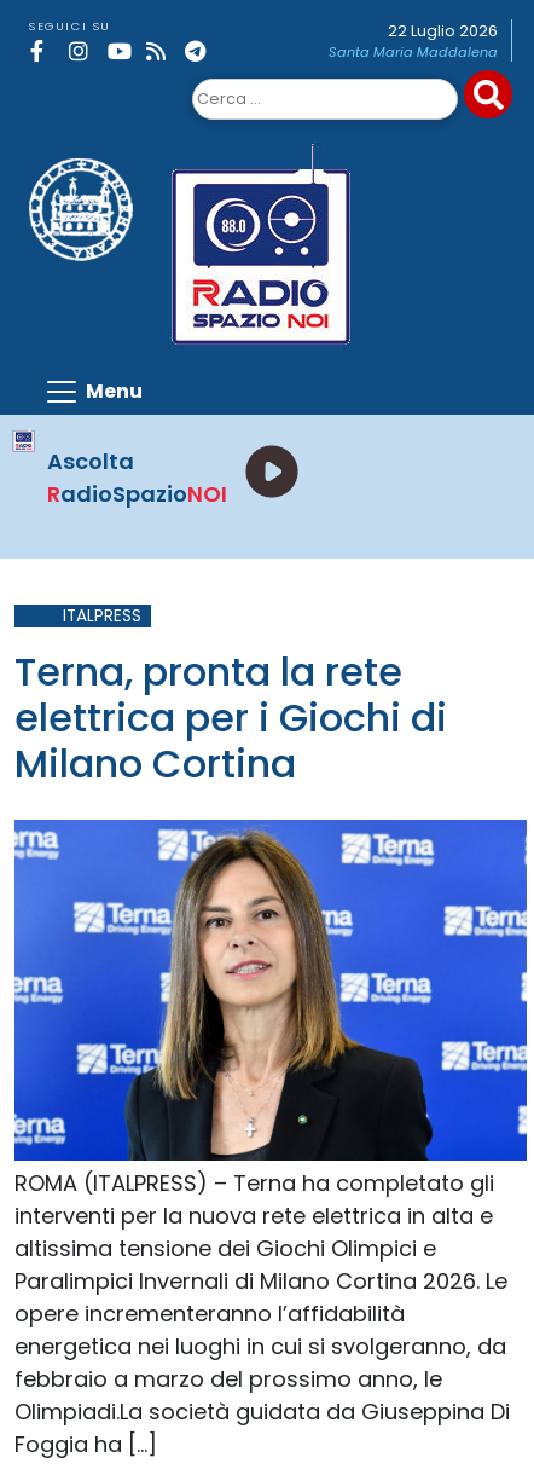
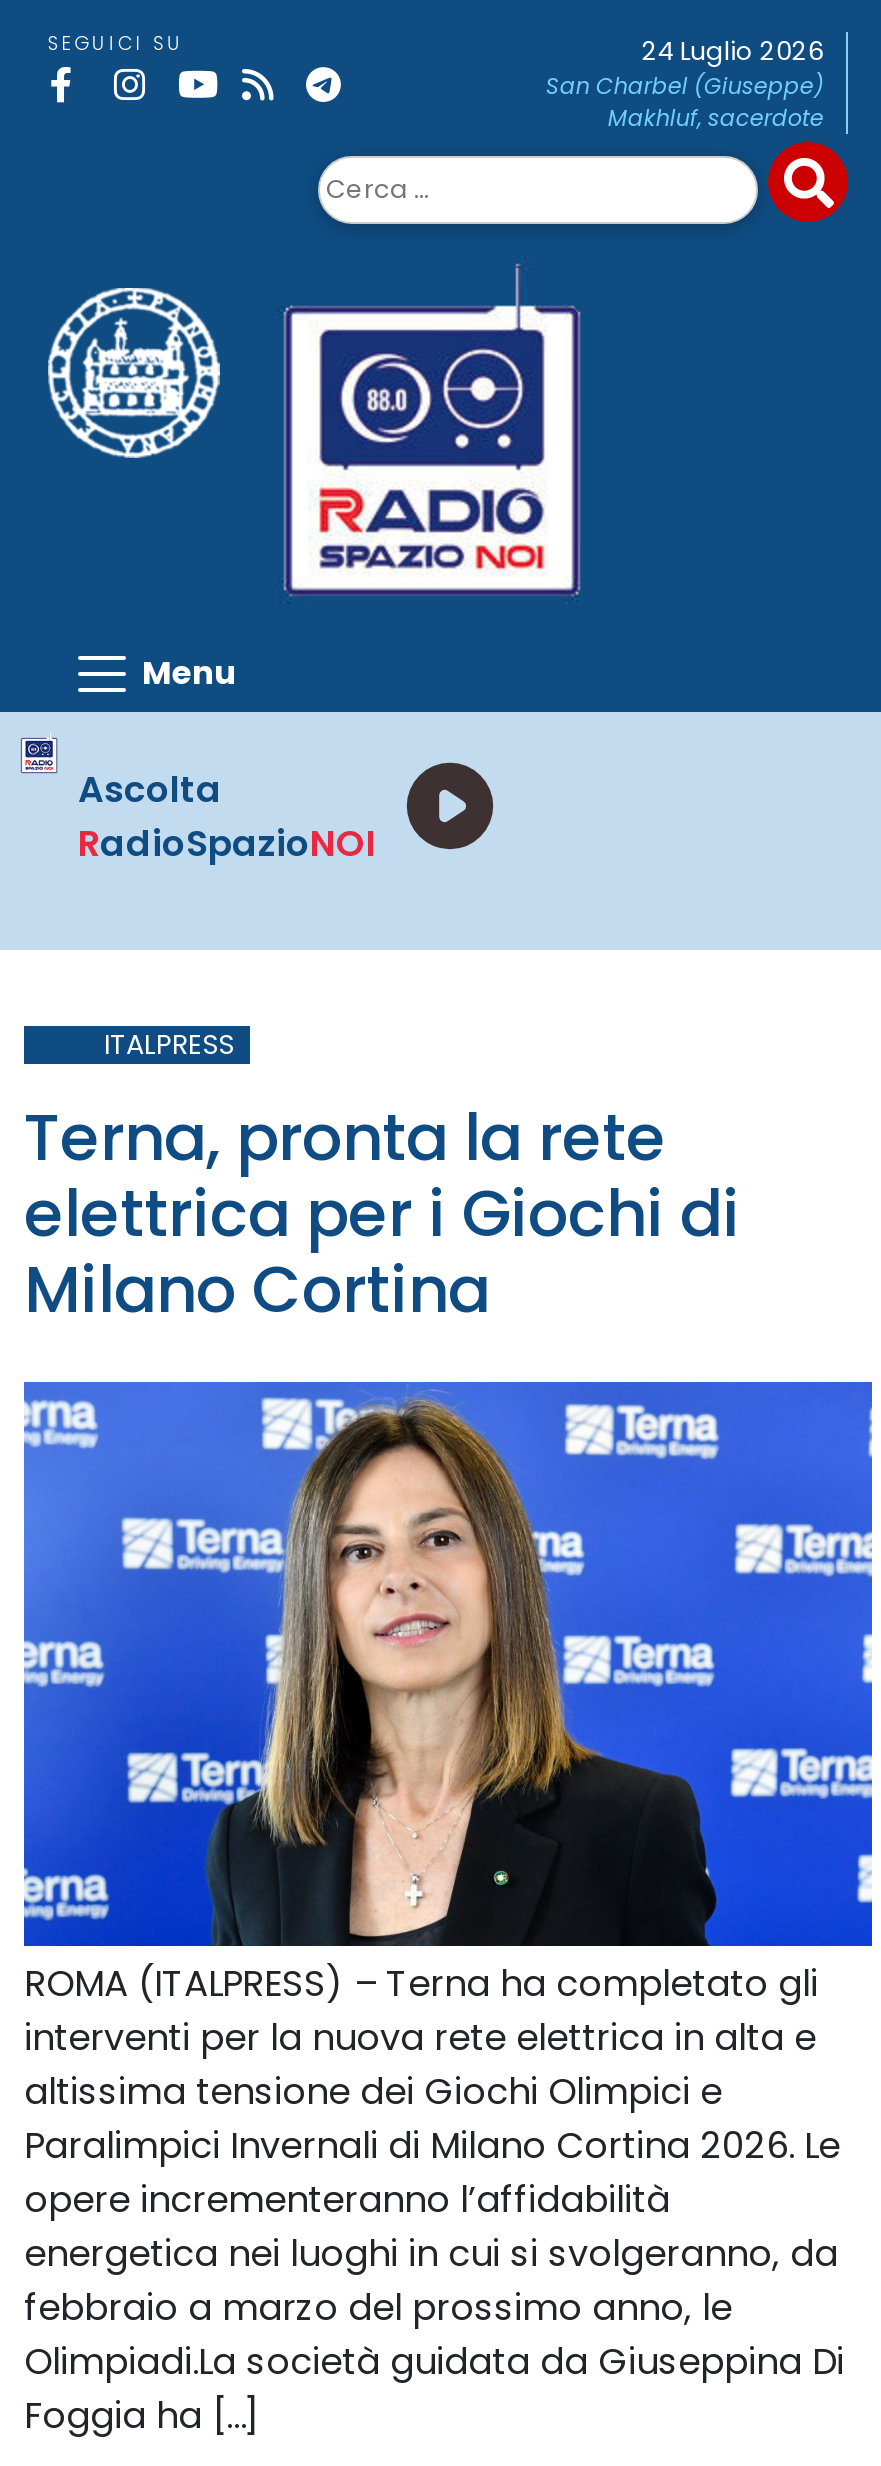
- 22 Luglio 2026
- Santa Maria Maddalena
+ 24 Luglio 2026
+ San Charbel (Giuseppe)
+ Makhluf, sacerdote
